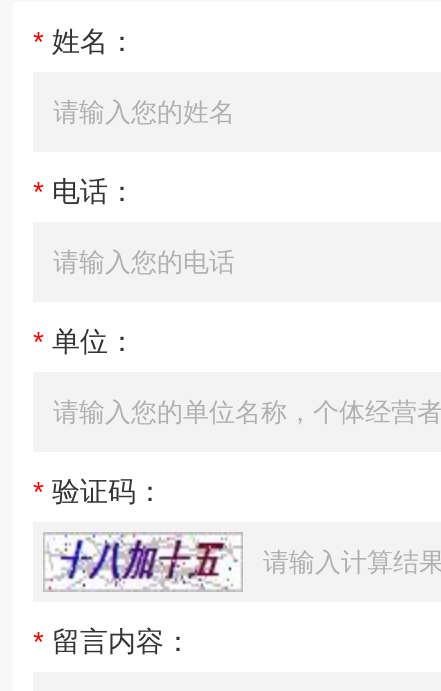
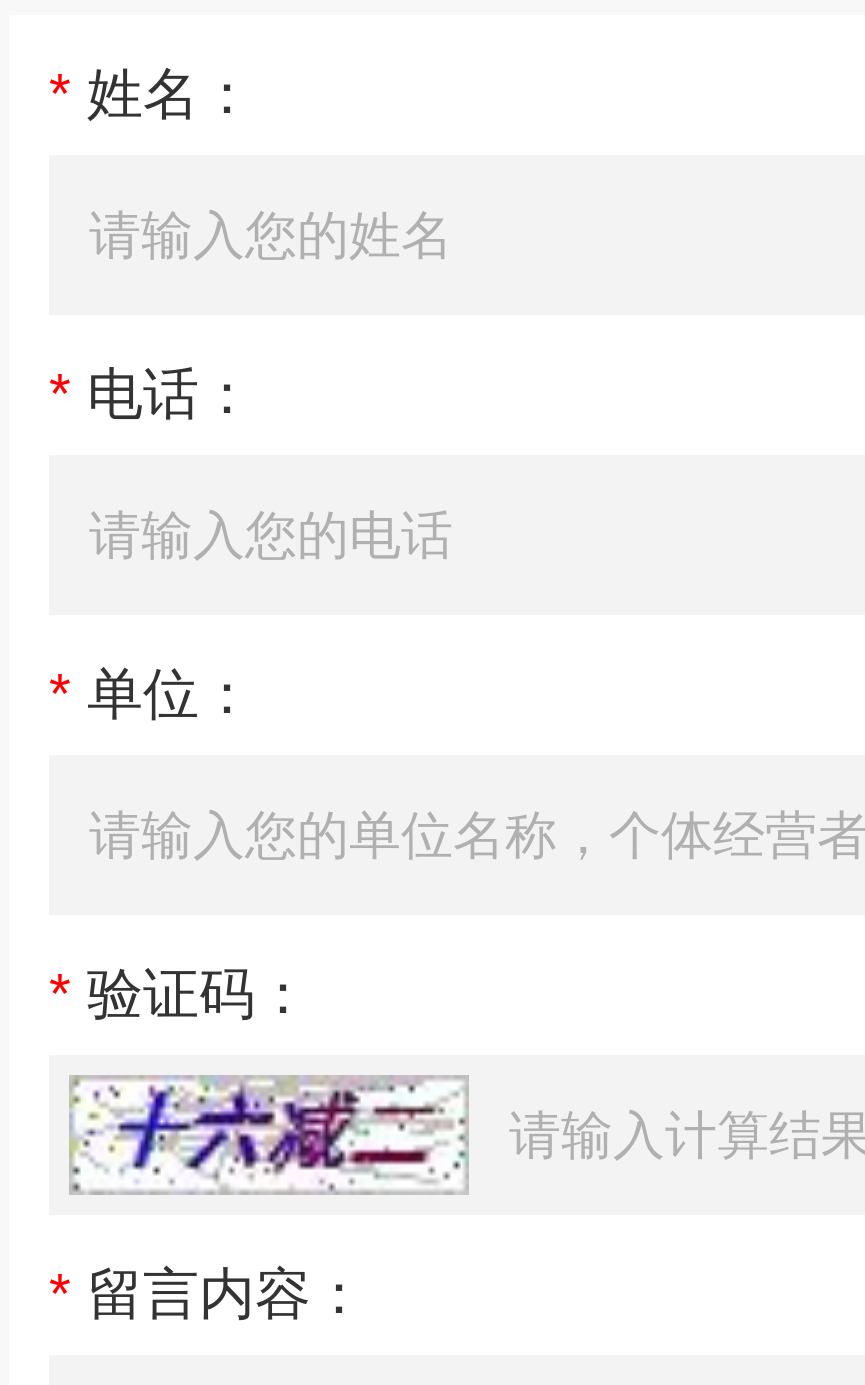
- [image]
+ [image]
